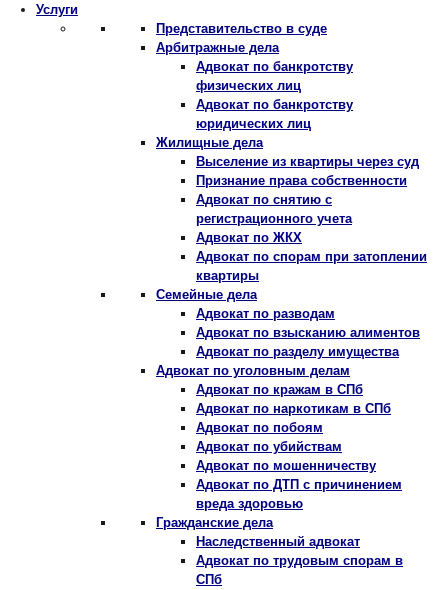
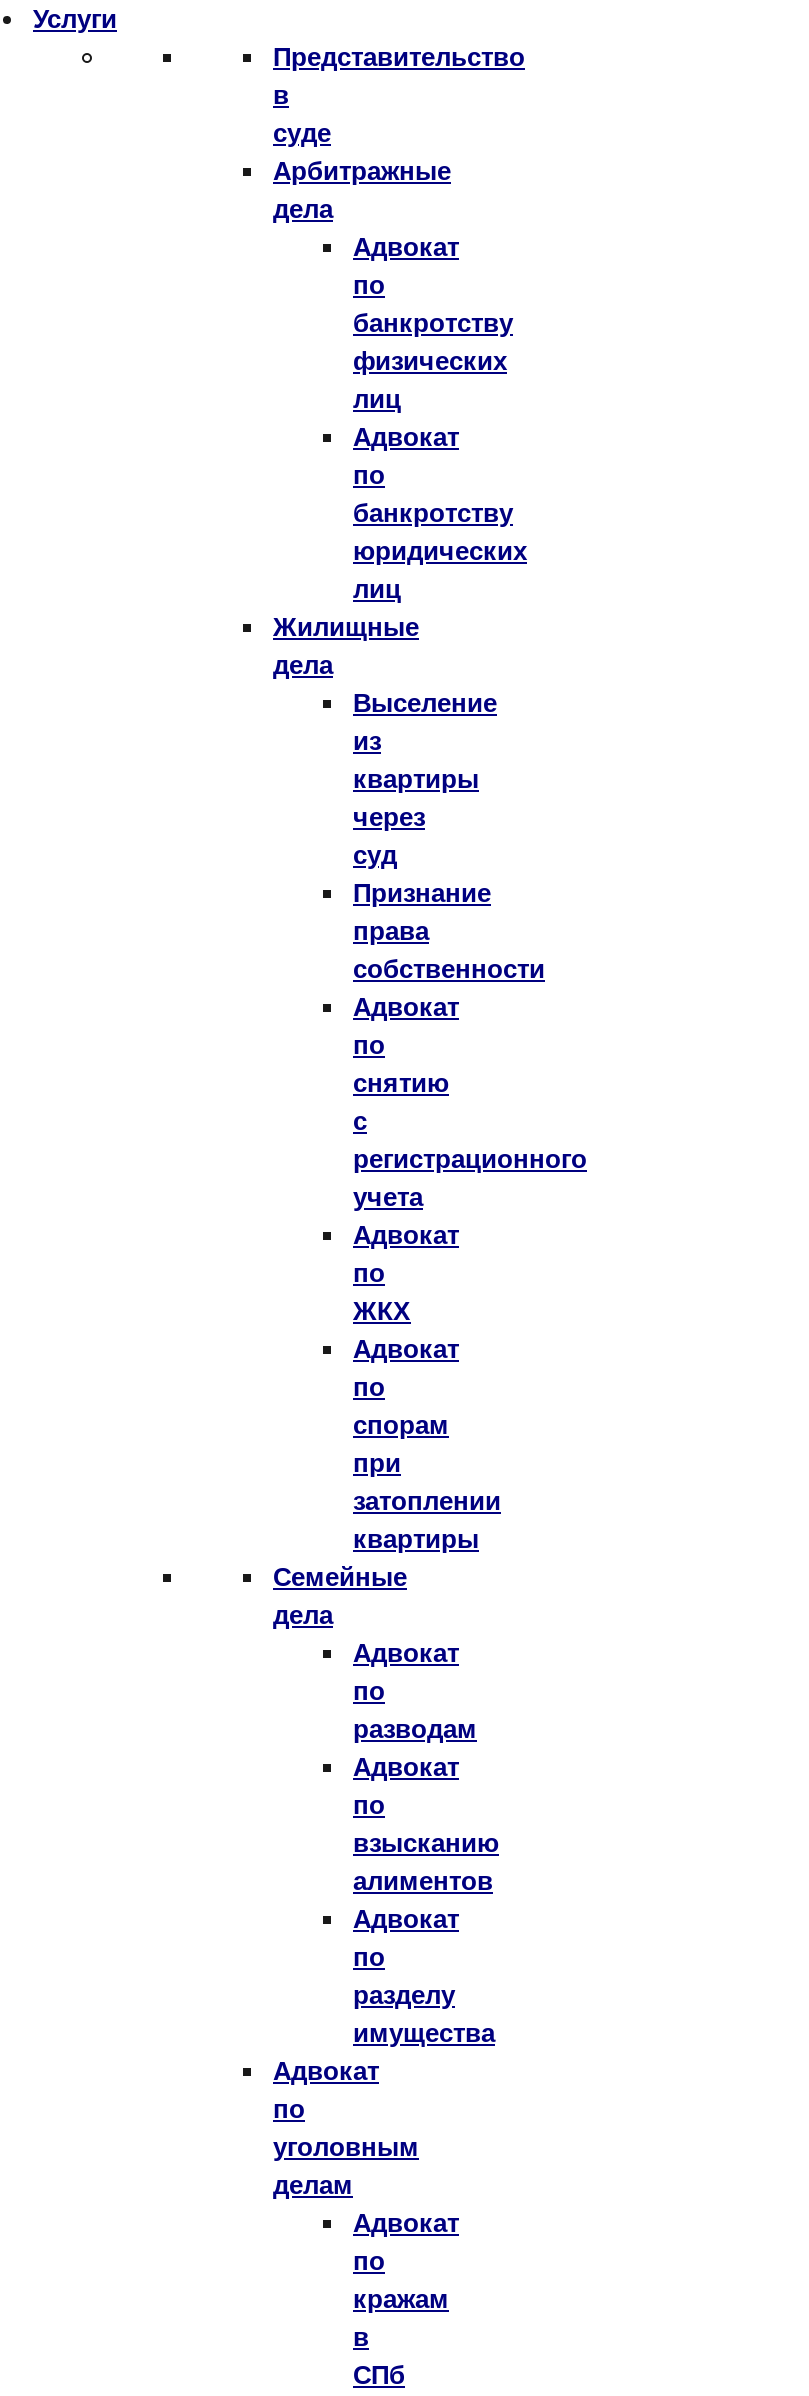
- Представительство в суде
- Арбитражные дела
- Адвокат по банкротству
- физических лиц
- Адвокат по банкротству
- юридических лиц
- Жилищные дела
- Выселение из квартиры через суд
- Признание права собственности
- Адвокат по снятию с
- регистрационного учета
- Адвокат по ЖКХ
- Адвокат по спорам при затоплении
+ Представительство
+ в
+ суде
+ Арбитражные
+ дела
+ Адвокат
+ по
+ банкротству
+ физических
+ лиц
+ Адвокат
+ по
+ банкротству
+ юридических
+ лиц
+ Жилищные
+ дела
+ Выселение
+ из

- Семейные дела
- Адвокат по разводам
- Адвокат по взысканию алиментов
- Адвокат по разделу имущества
- Адвокат по уголовным делам
- Адвокат по кражам в СПб
- Адвокат по наркотикам в СПб
- Адвокат по побоям
- Адвокат по убийствам
- Адвокат по мошенничеству
- Адвокат по ДТП с причинением
- вреда здоровью
- Гражданские дела
- Наследственный адвокат
- Адвокат по трудовым спорам в
+ через
+ суд
+ Признание
+ права
+ собственности
+ Адвокат
+ по
+ снятию
+ с
+ регистрационного
+ учета
+ Адвокат
+ по
+ ЖКХ
+ Адвокат
+ по
+ спорам
+ при
+ затоплении
+ квартиры
+ Семейные
+ дела
+ Адвокат
+ по
+ разводам
+ Адвокат
+ по
+ взысканию
+ алиментов
+ Адвокат
+ по
+ разделу
+ имущества
+ Адвокат
+ по
+ уголовным
+ делам
+ Адвокат
+ по
+ кражам
+ в
